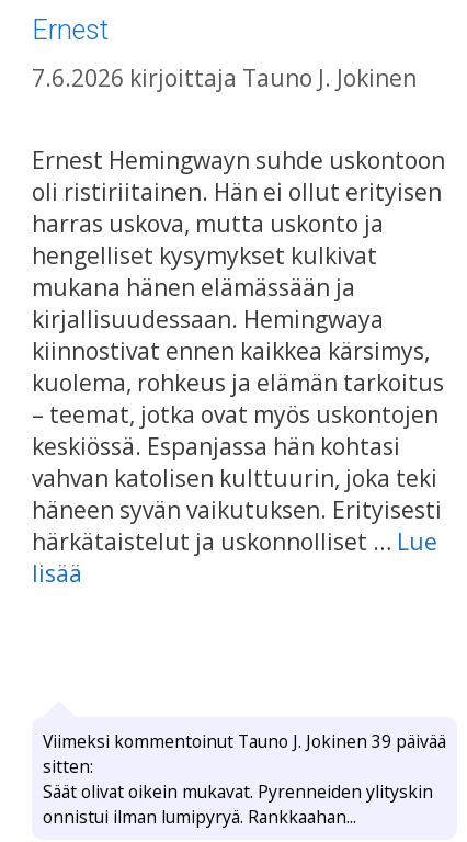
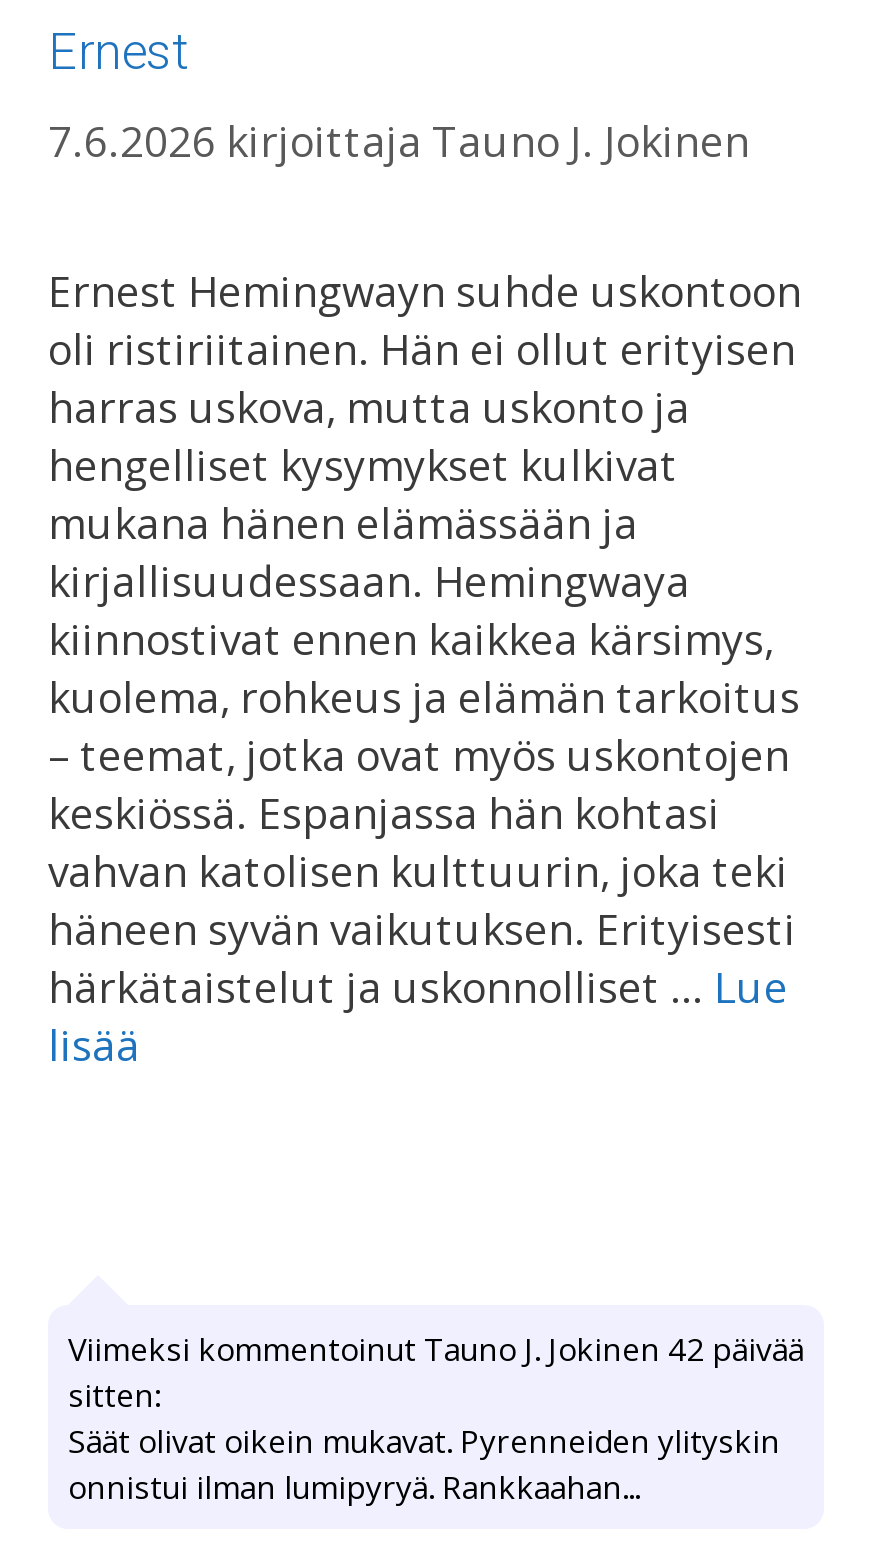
- Viimeksi kommentoinut Tauno J. Jokinen 39 päivää
+ Viimeksi kommentoinut Tauno J. Jokinen 42 päivää
